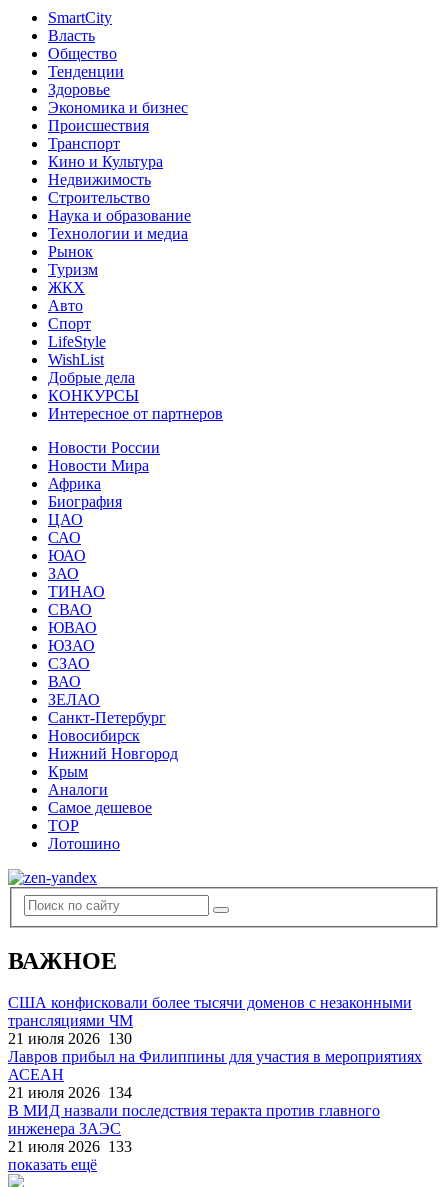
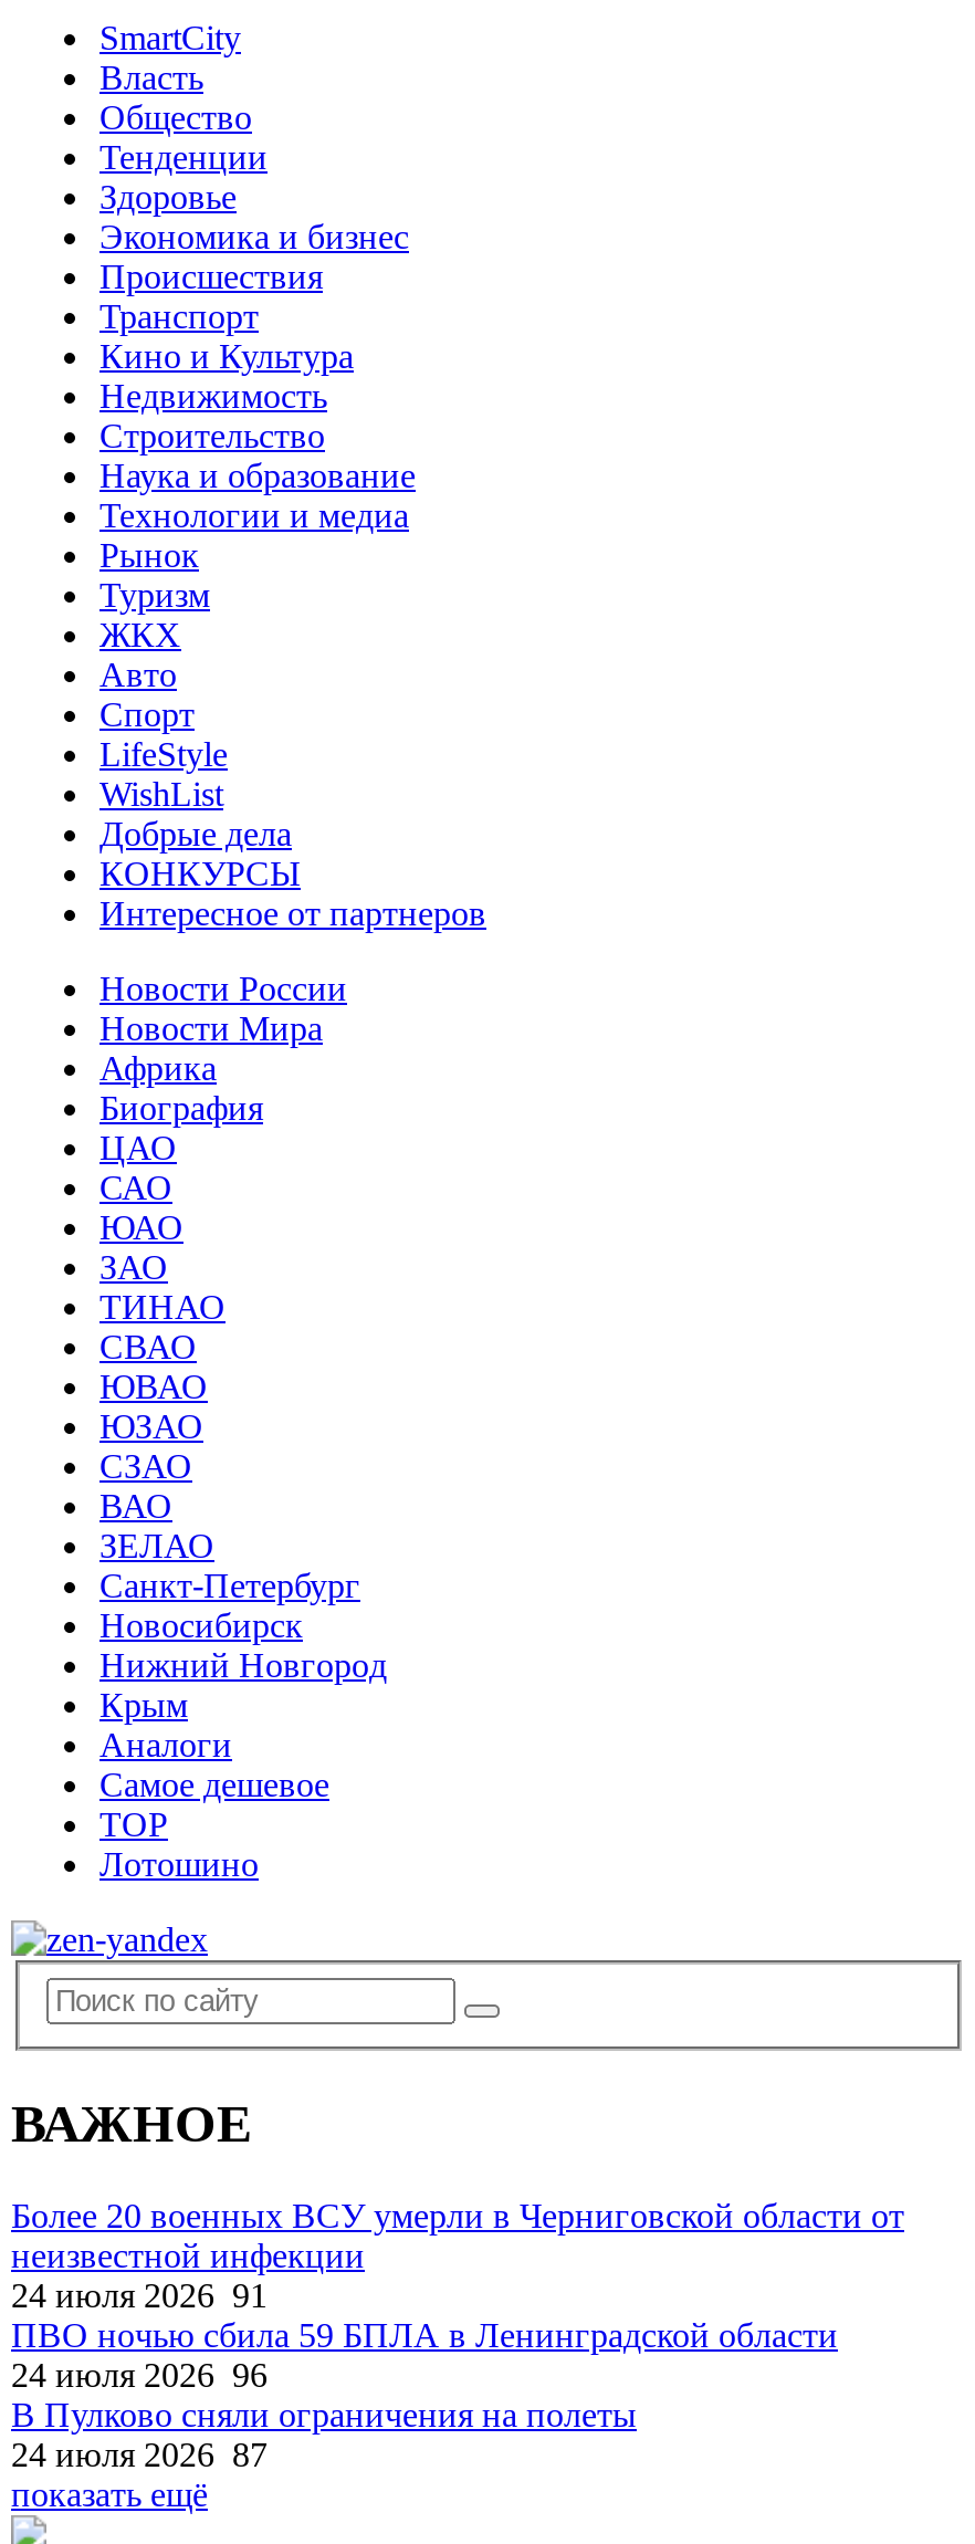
- США конфисковали более тысячи доменов с незаконными
- трансляциями ЧМ
- 21 июля 2026 130
- Лавров прибыл на Филиппины для участия в мероприятиях
- АСЕАН
- 21 июля 2026 134
- В МИД назвали последствия теракта против главного
- инженера ЗАЭС
- 21 июля 2026 133
+ Более 20 военных ВСУ умерли в Черниговской области от
+ неизвестной инфекции
+ 24 июля 2026 91
+ ПВО ночью сбила 59 БПЛА в Ленинградской области
+ 24 июля 2026 96
+ В Пулково сняли ограничения на полеты
+ 24 июля 2026 87
